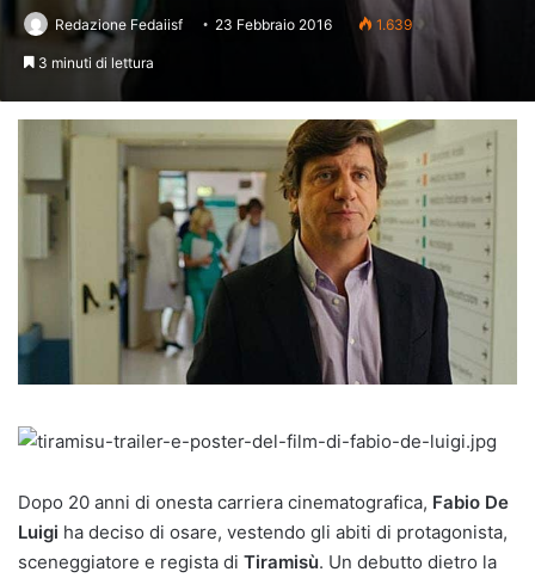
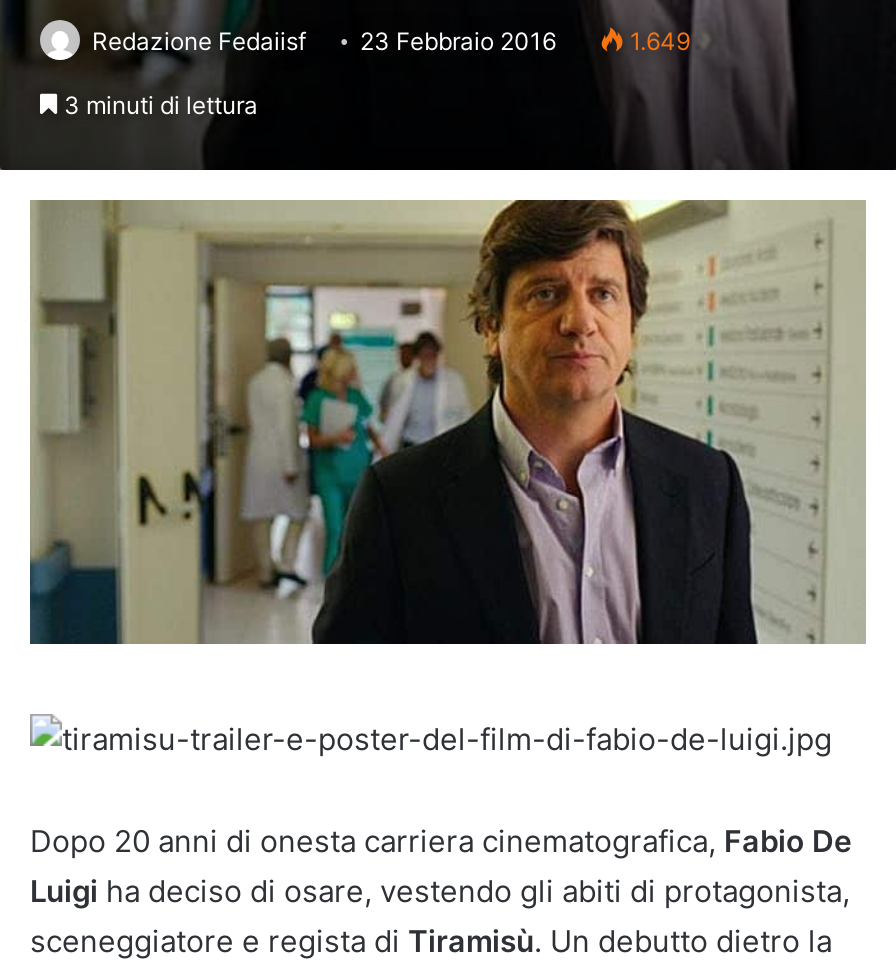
- 1.639
+ 1.649
